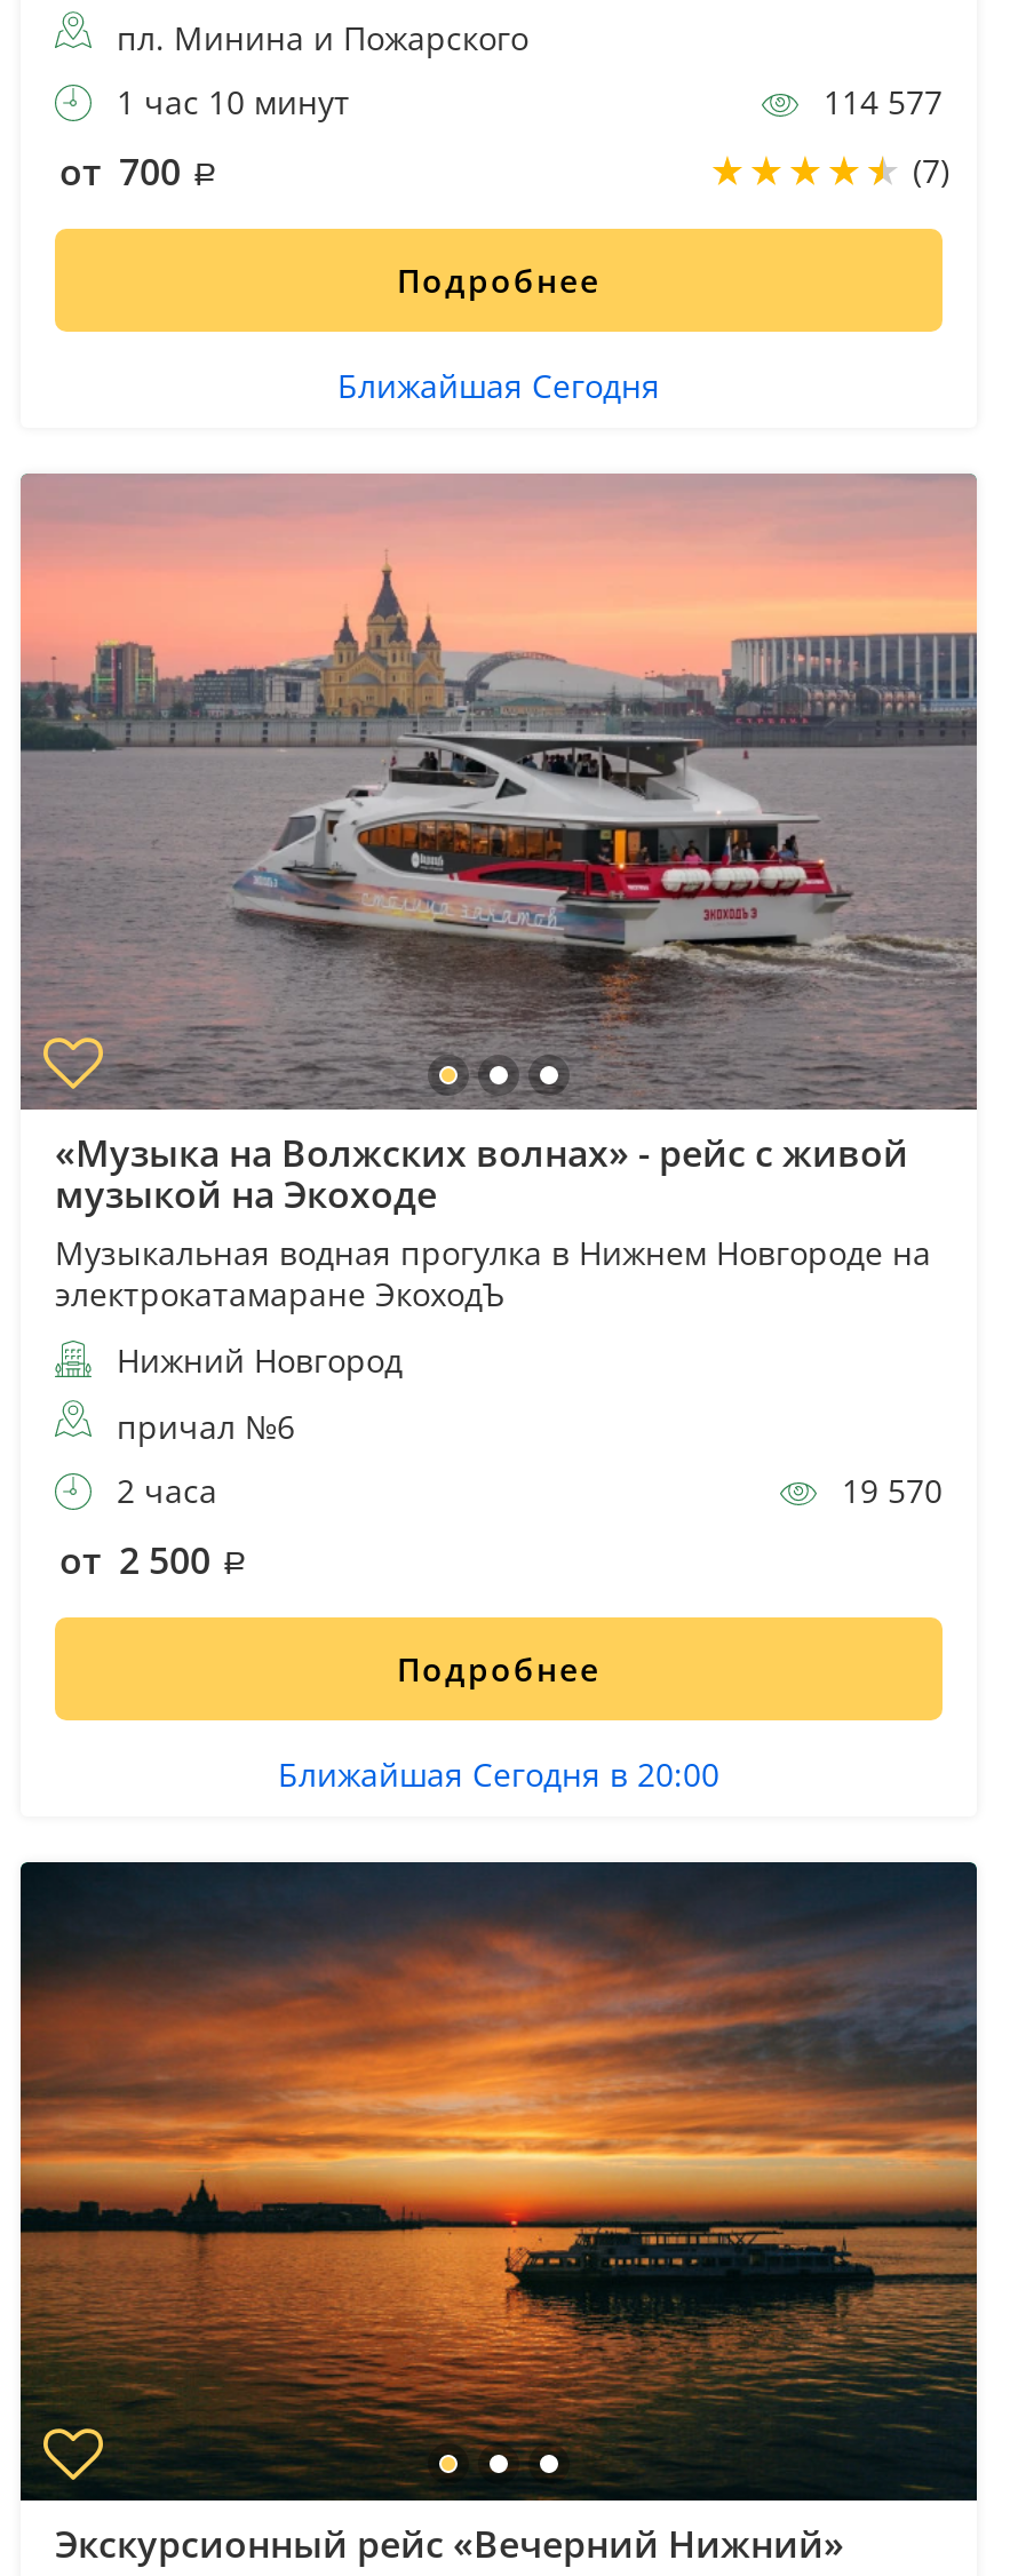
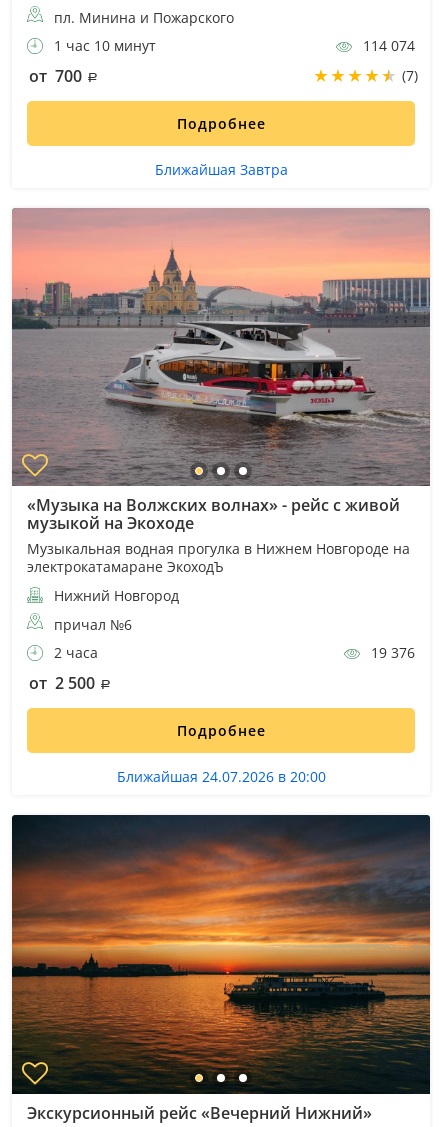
- 114 577
+ 114 074

- Ближайшая Сегодня
+ Ближайшая Завтра

- 19 570
+ 19 376

- Ближайшая Сегодня в 20:00
+ Ближайшая 24.07.2026 в 20:00
